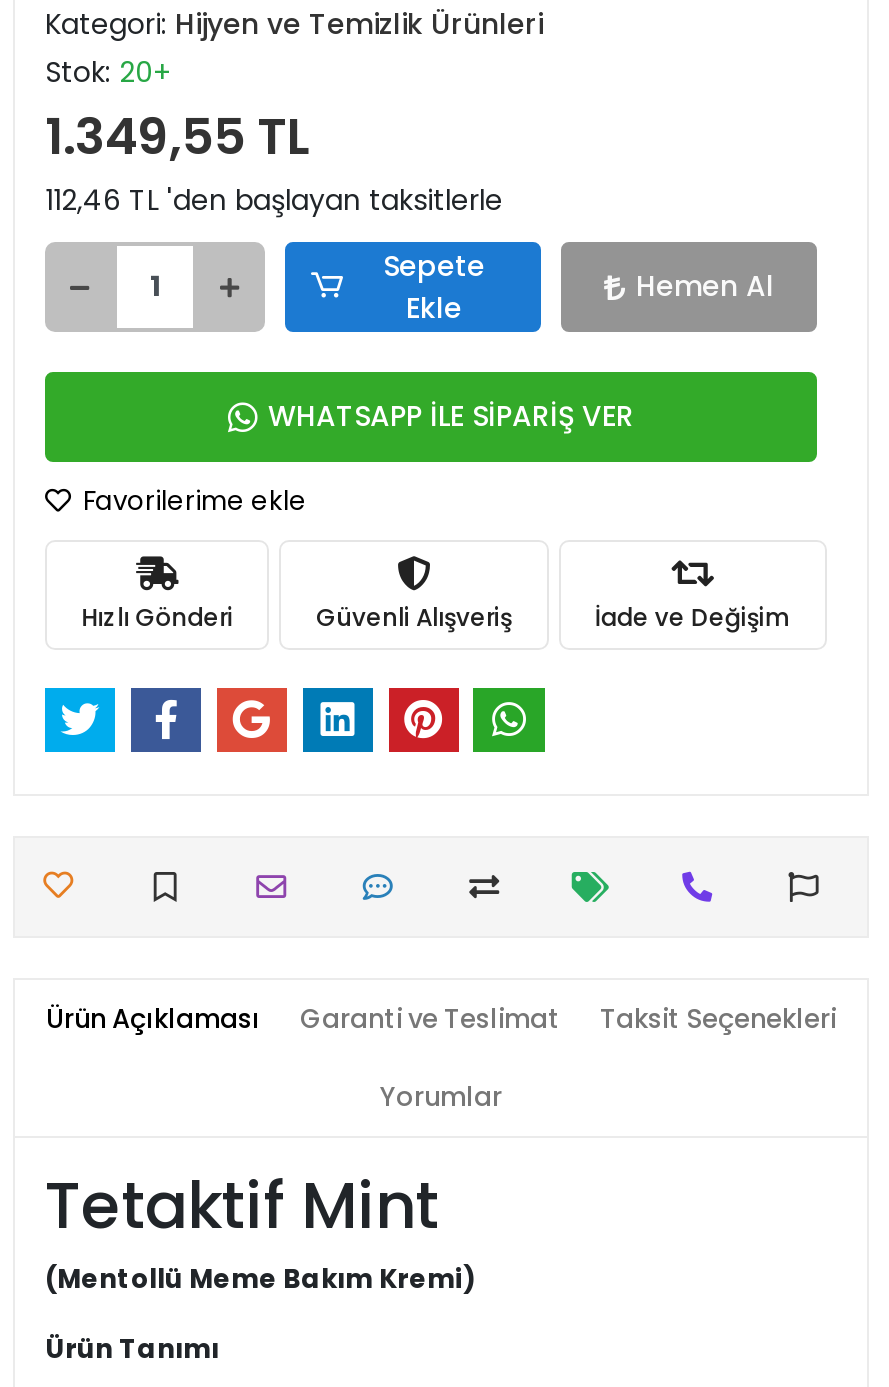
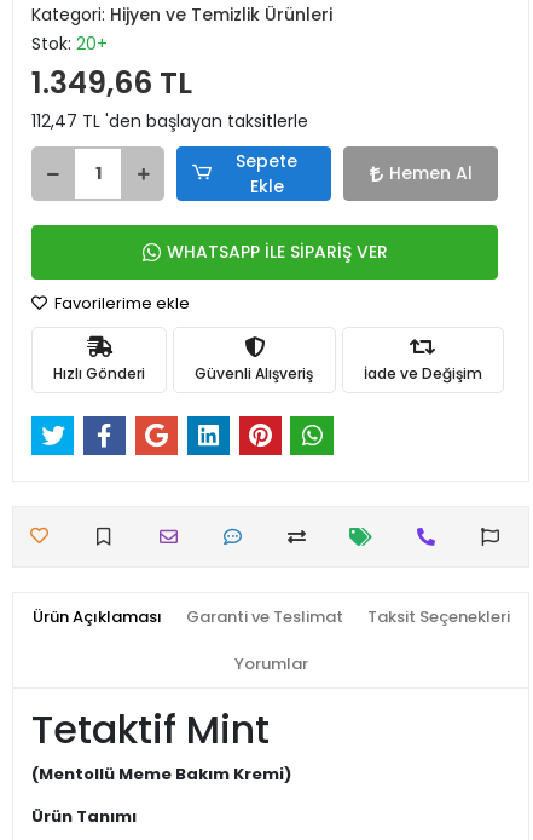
- 1.349,55 TL
+ 1.349,66 TL

- 112,46 TL 'den başlayan taksitlerle
+ 112,47 TL 'den başlayan taksitlerle
